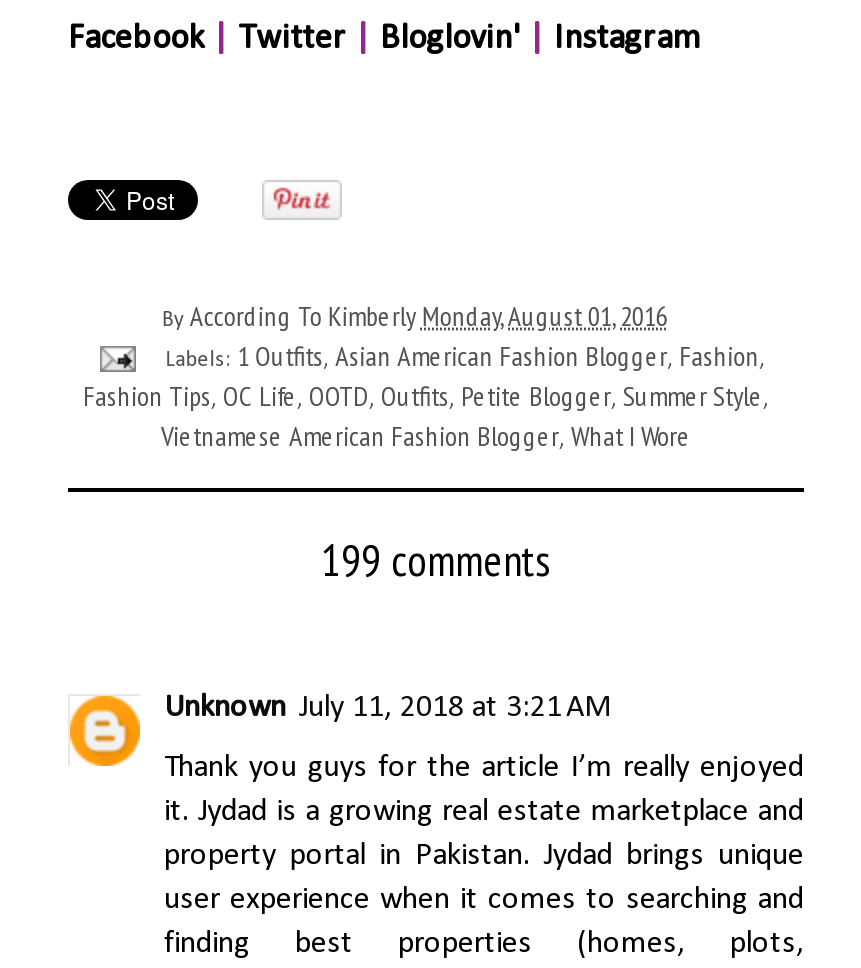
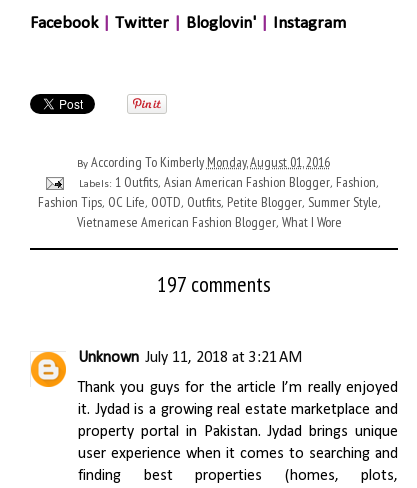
- 199 comments
+ 197 comments
